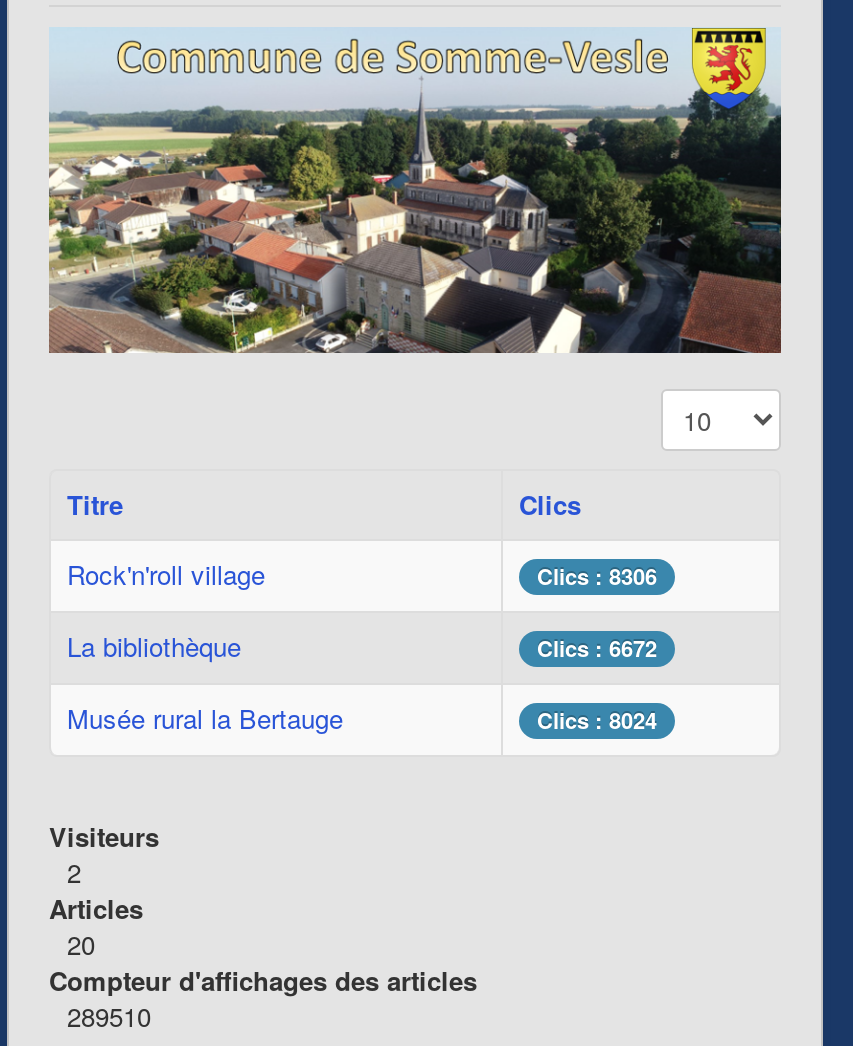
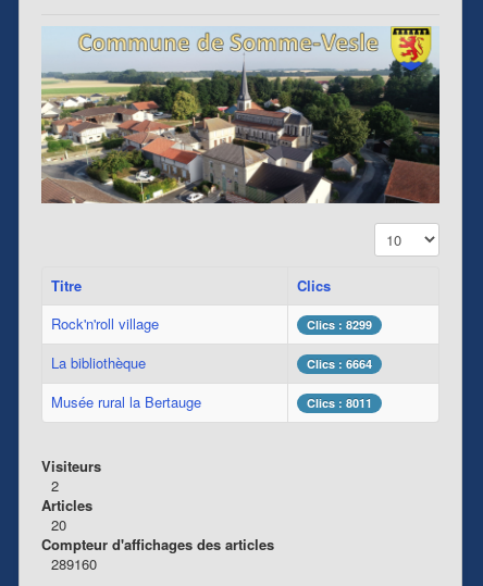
- Clics : 8306
+ Clics : 8299

- Clics : 6672
+ Clics : 6664

- Clics : 8024
+ Clics : 8011

- 289510
+ 289160
